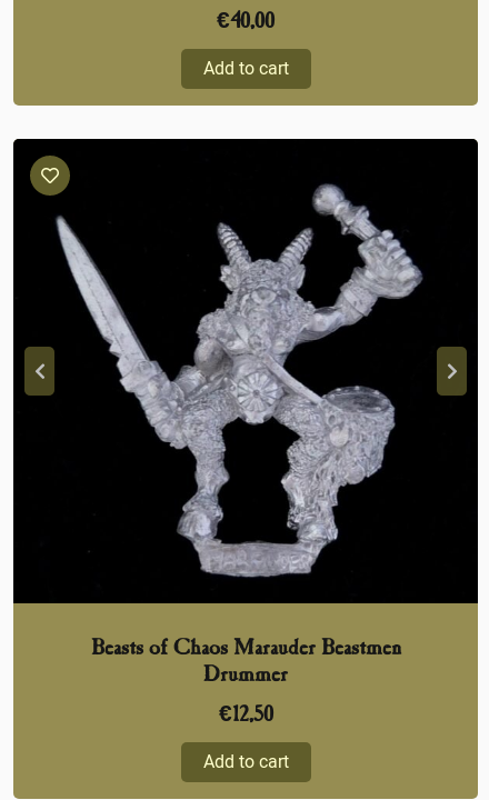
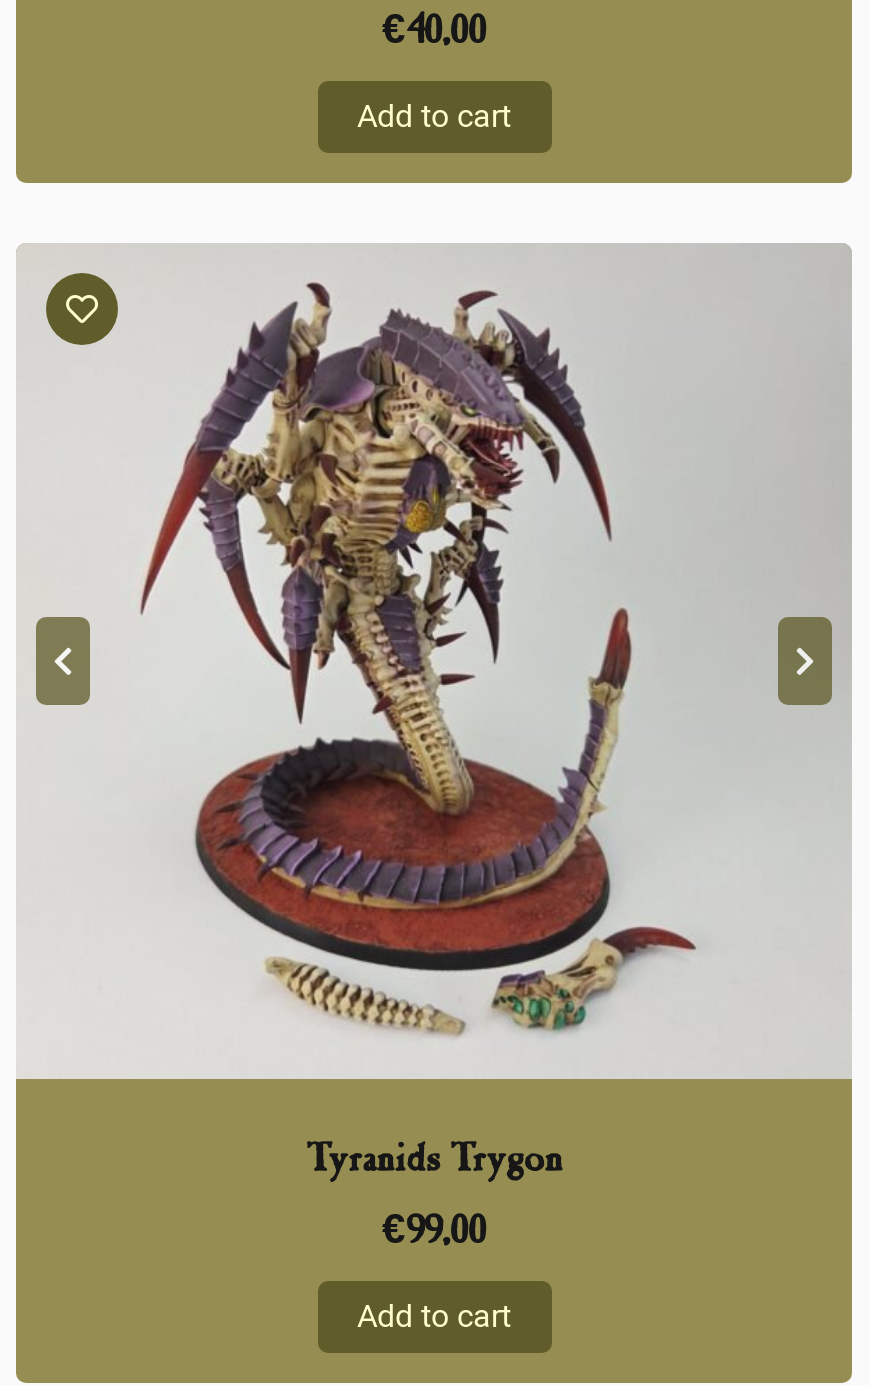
- [image]
- Beasts of Chaos Marauder Beastmen
- Drummer
+ [image]
+ Tyranids Trygon

- €12,50
+ €99,00
